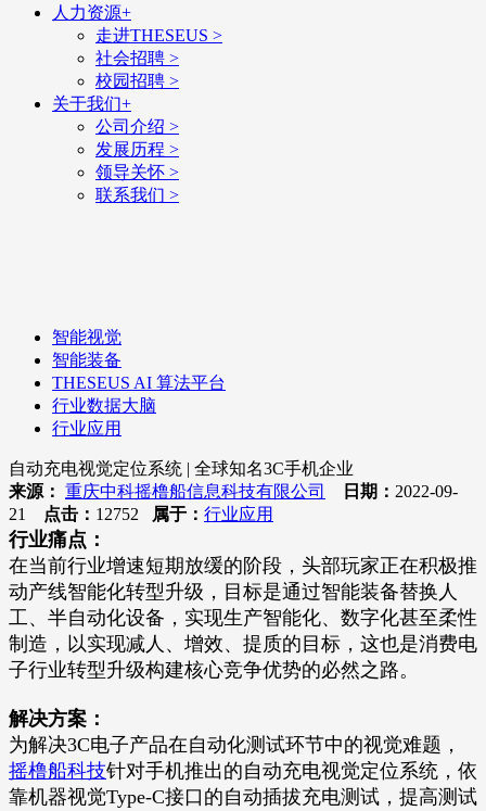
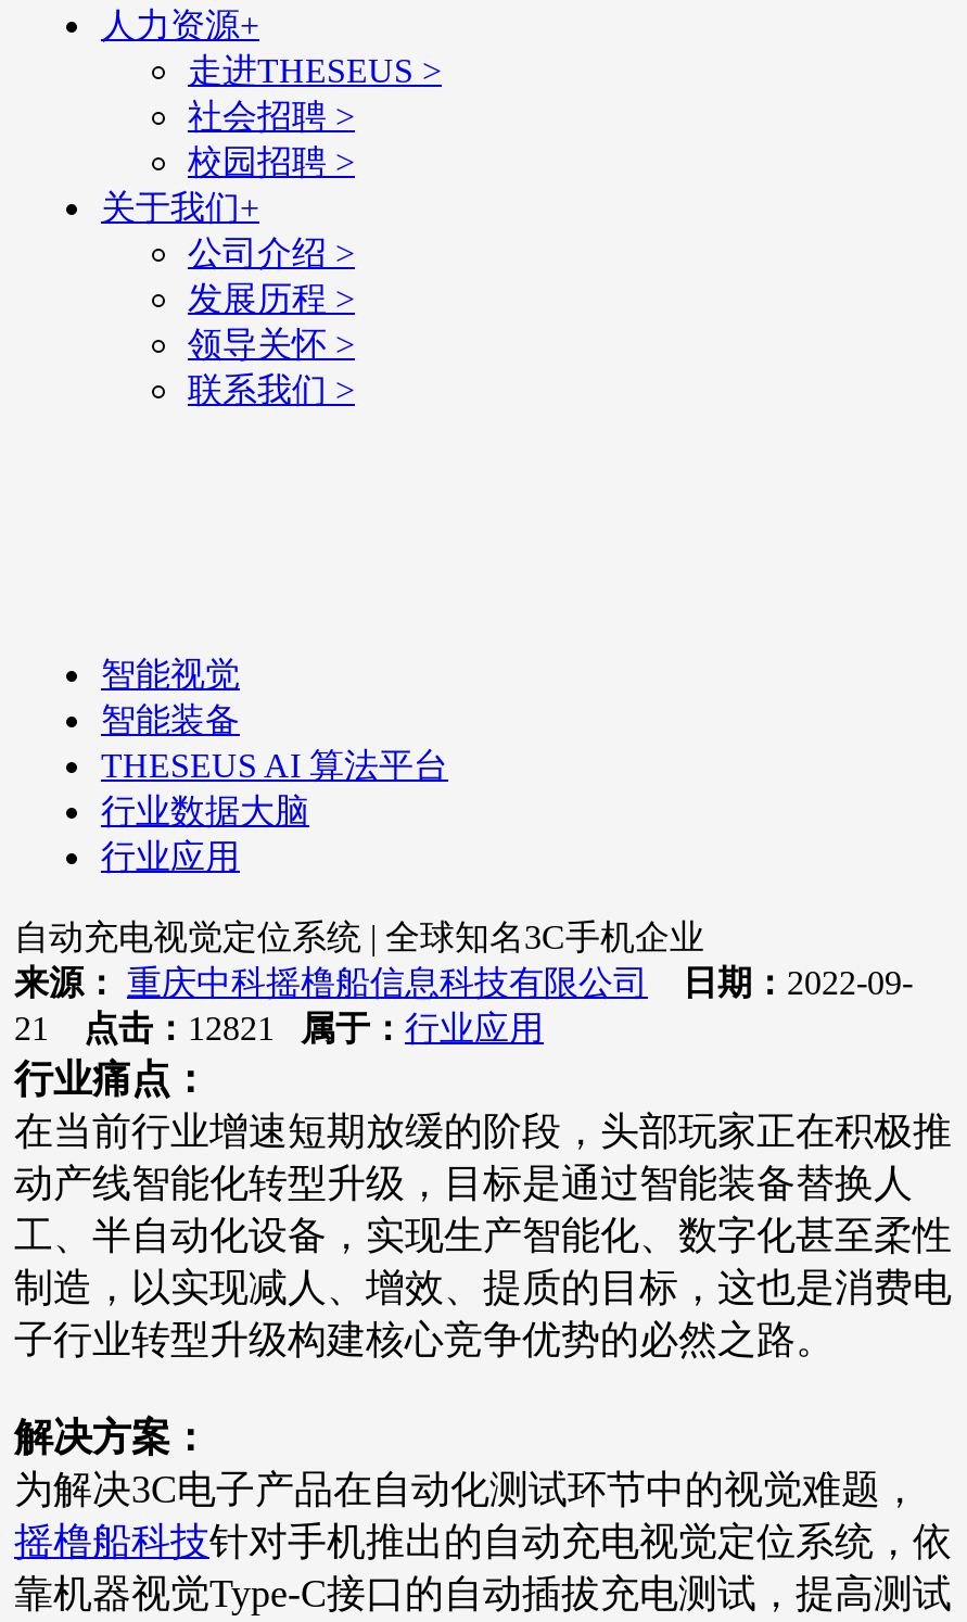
- 21点击：12752属于：行业应用
+ 21点击：12821属于：行业应用
